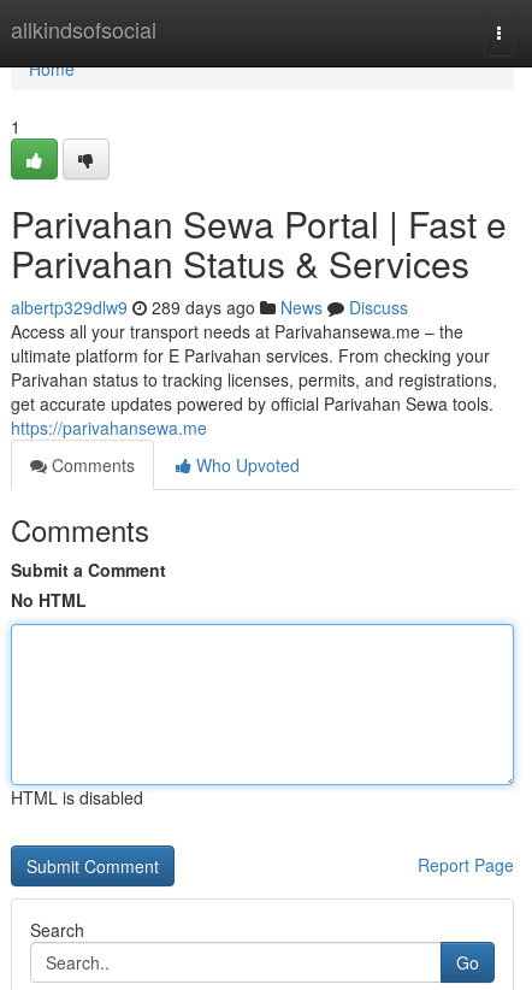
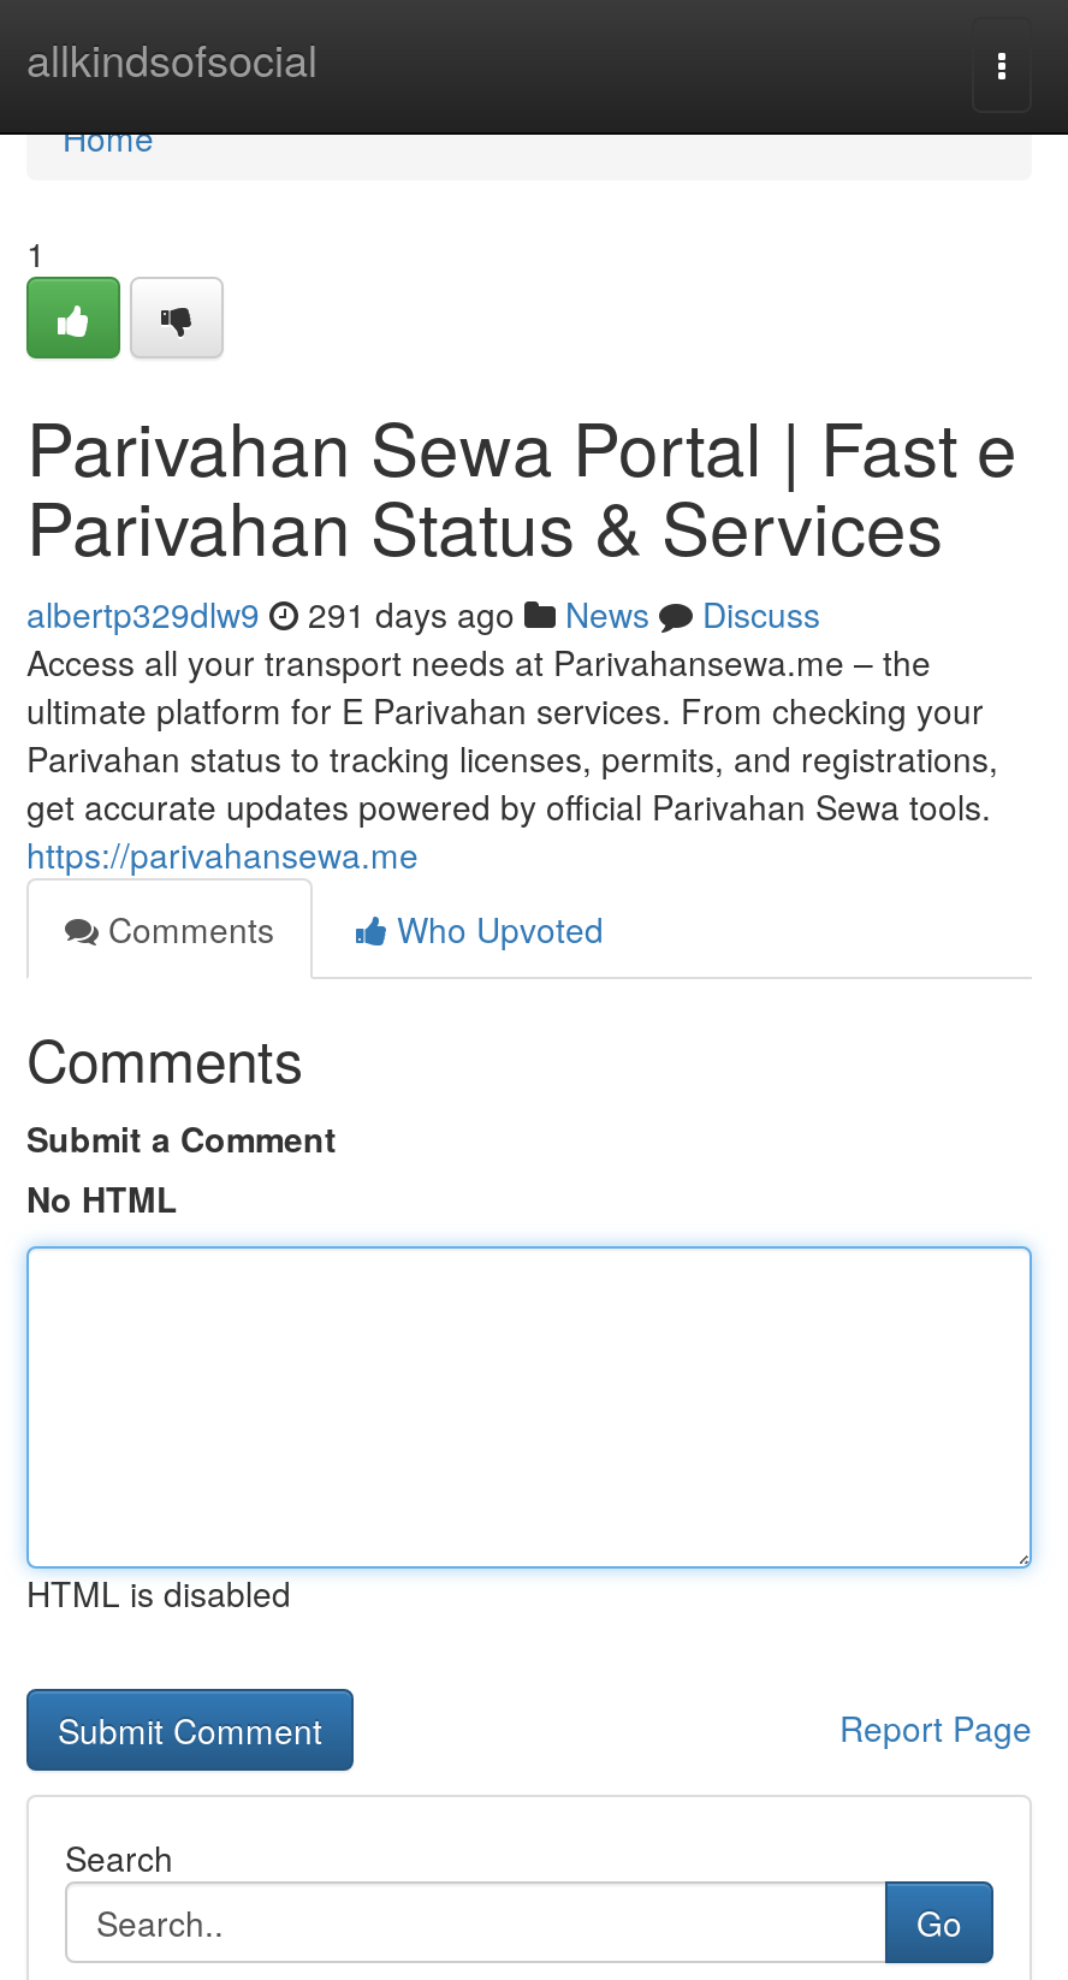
- albertp329dlw9 289 days ago News Discuss
+ albertp329dlw9 291 days ago News Discuss
